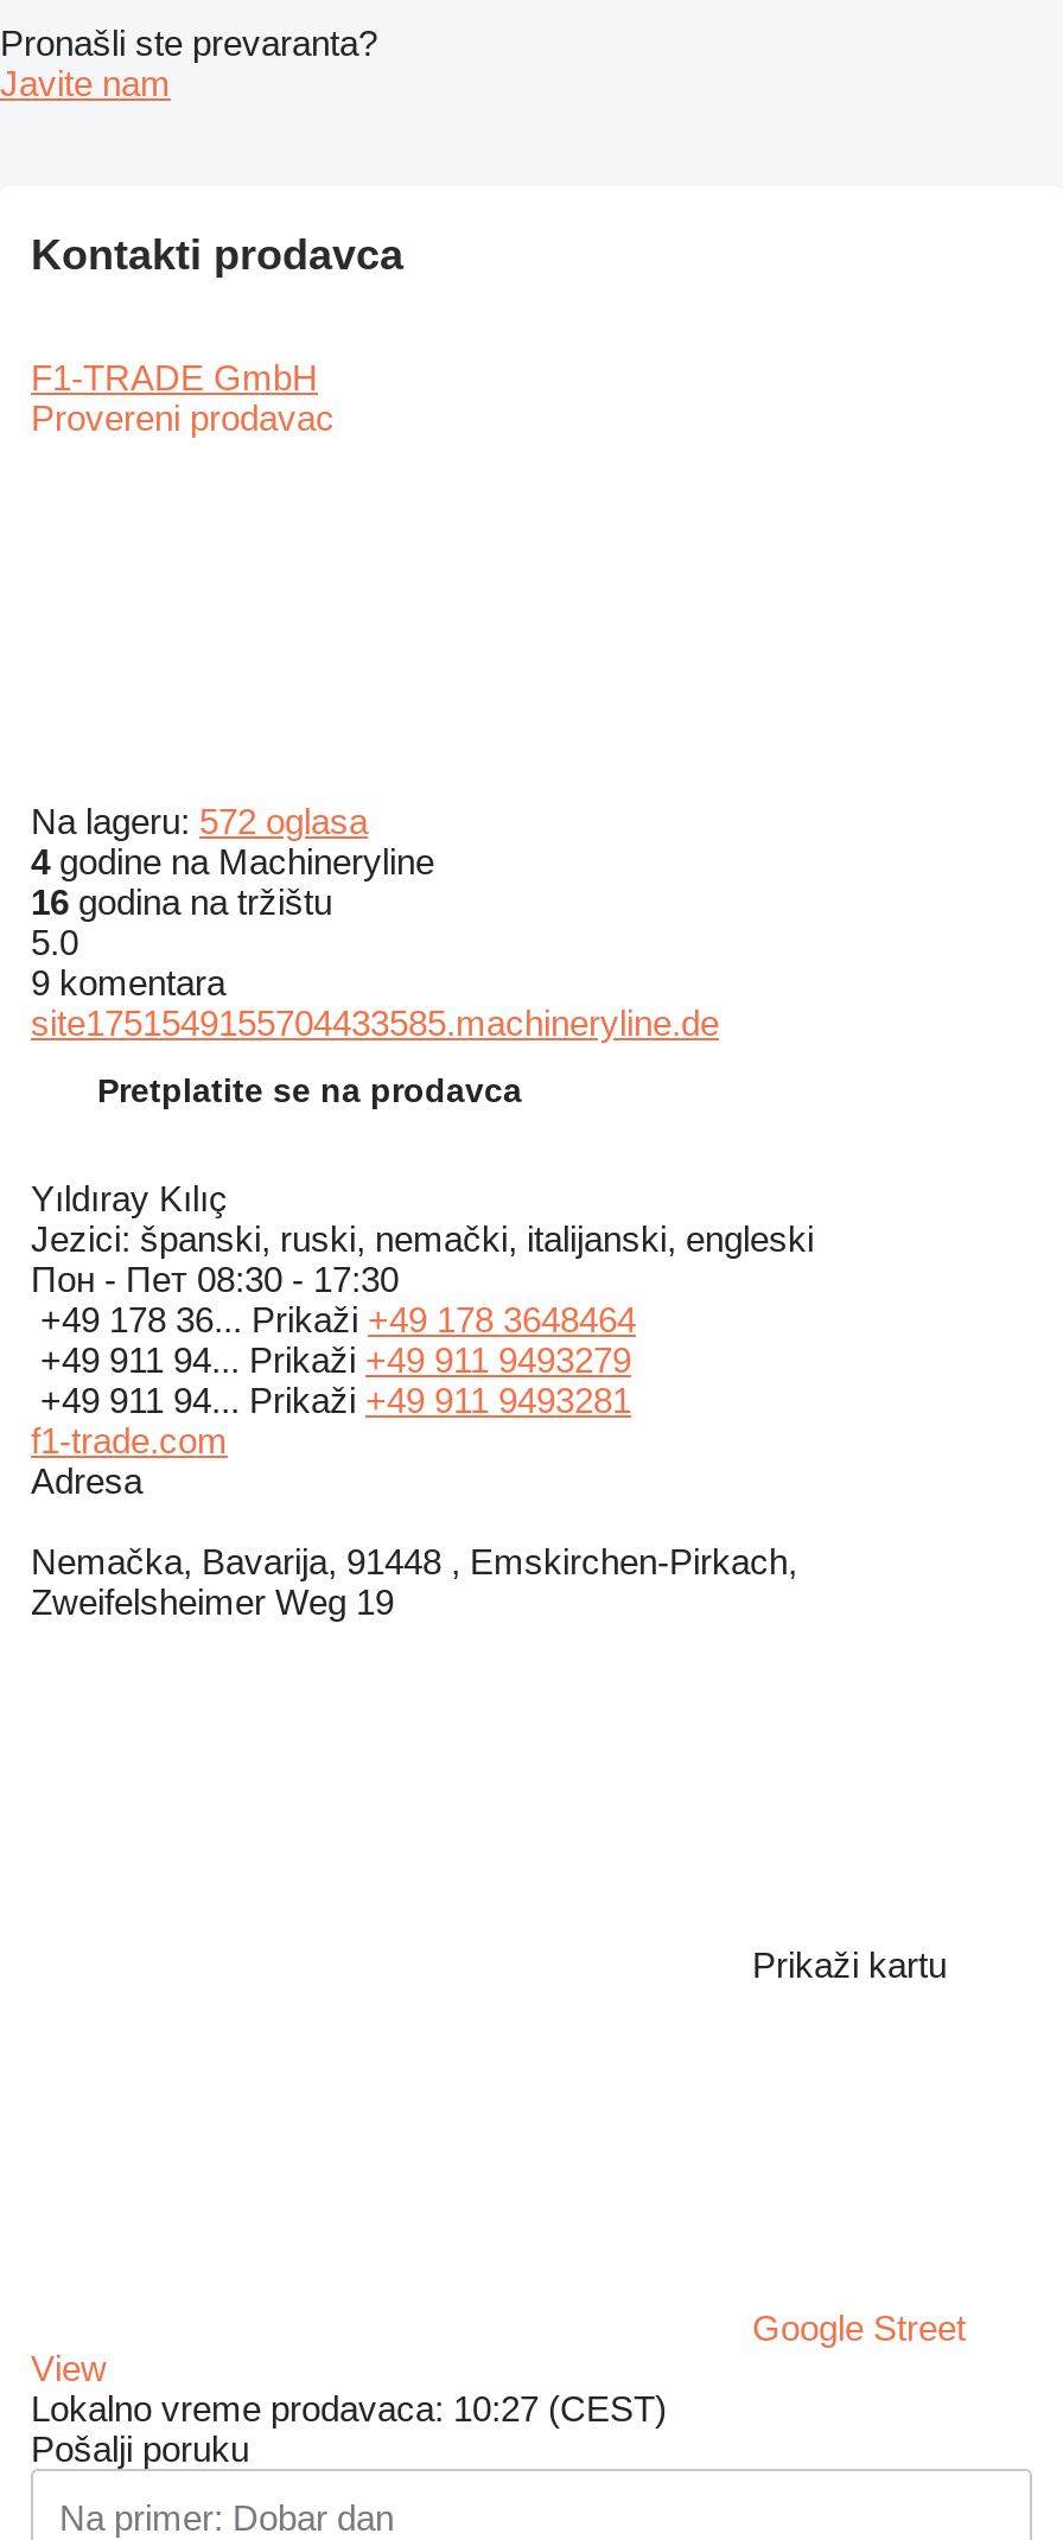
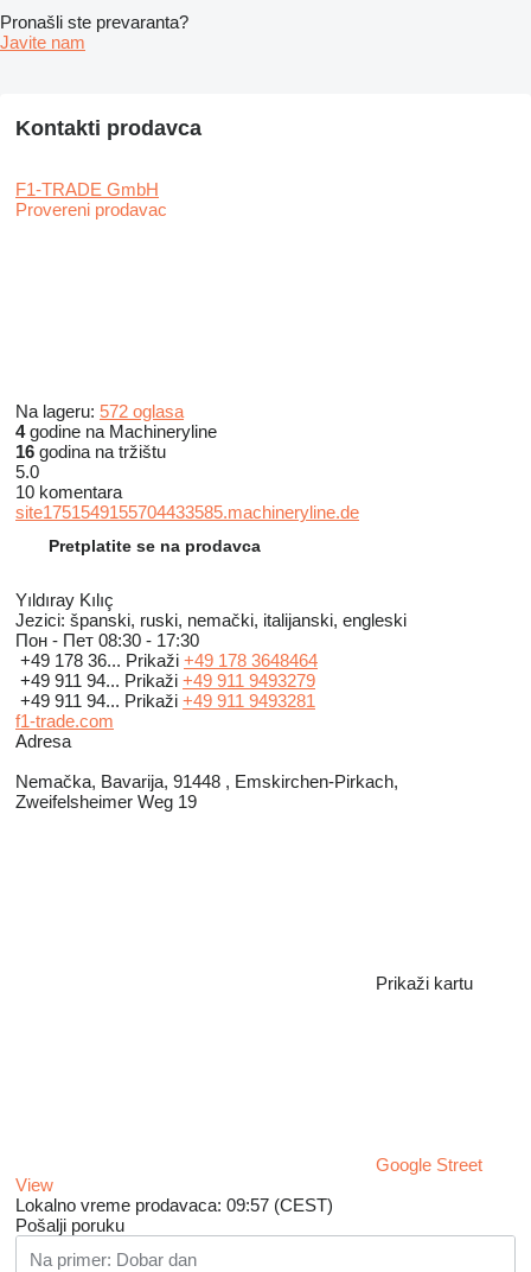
- 9 komentara
+ 10 komentara

- Lokalno vreme prodavaca: 10:27 (CEST)
+ Lokalno vreme prodavaca: 09:57 (CEST)
